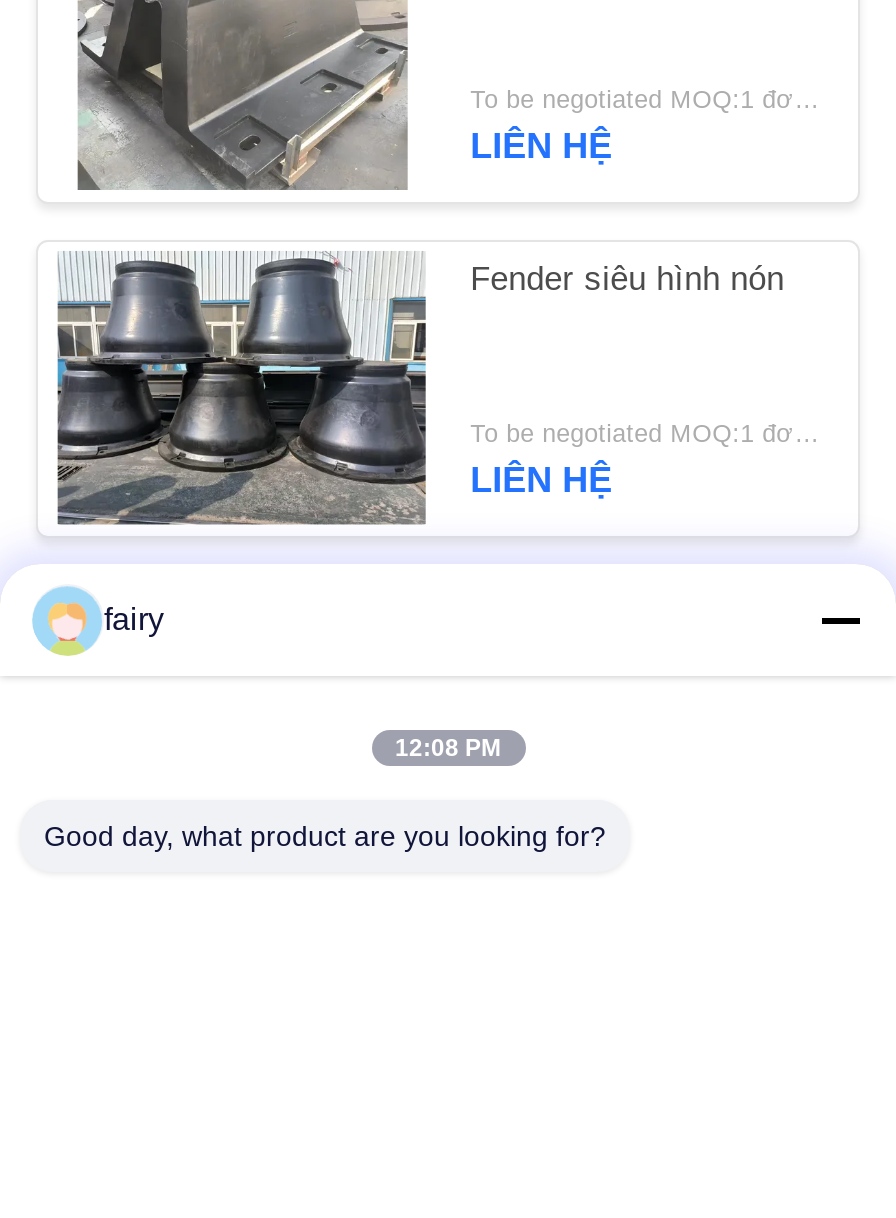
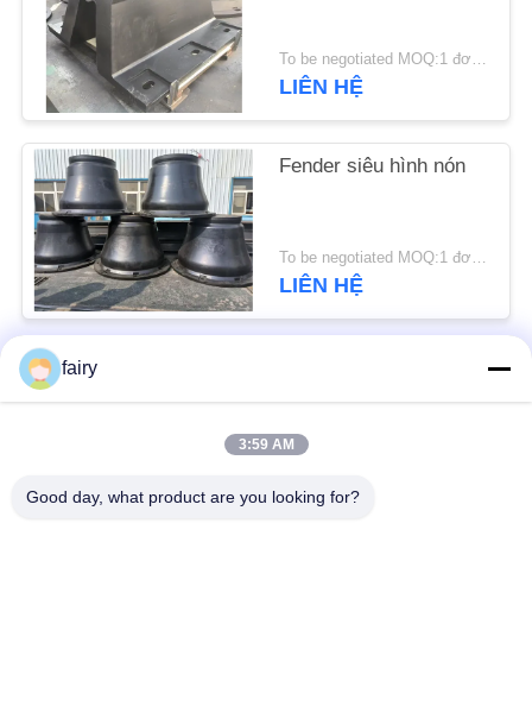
- 12:08 PM
+ 3:59 AM
